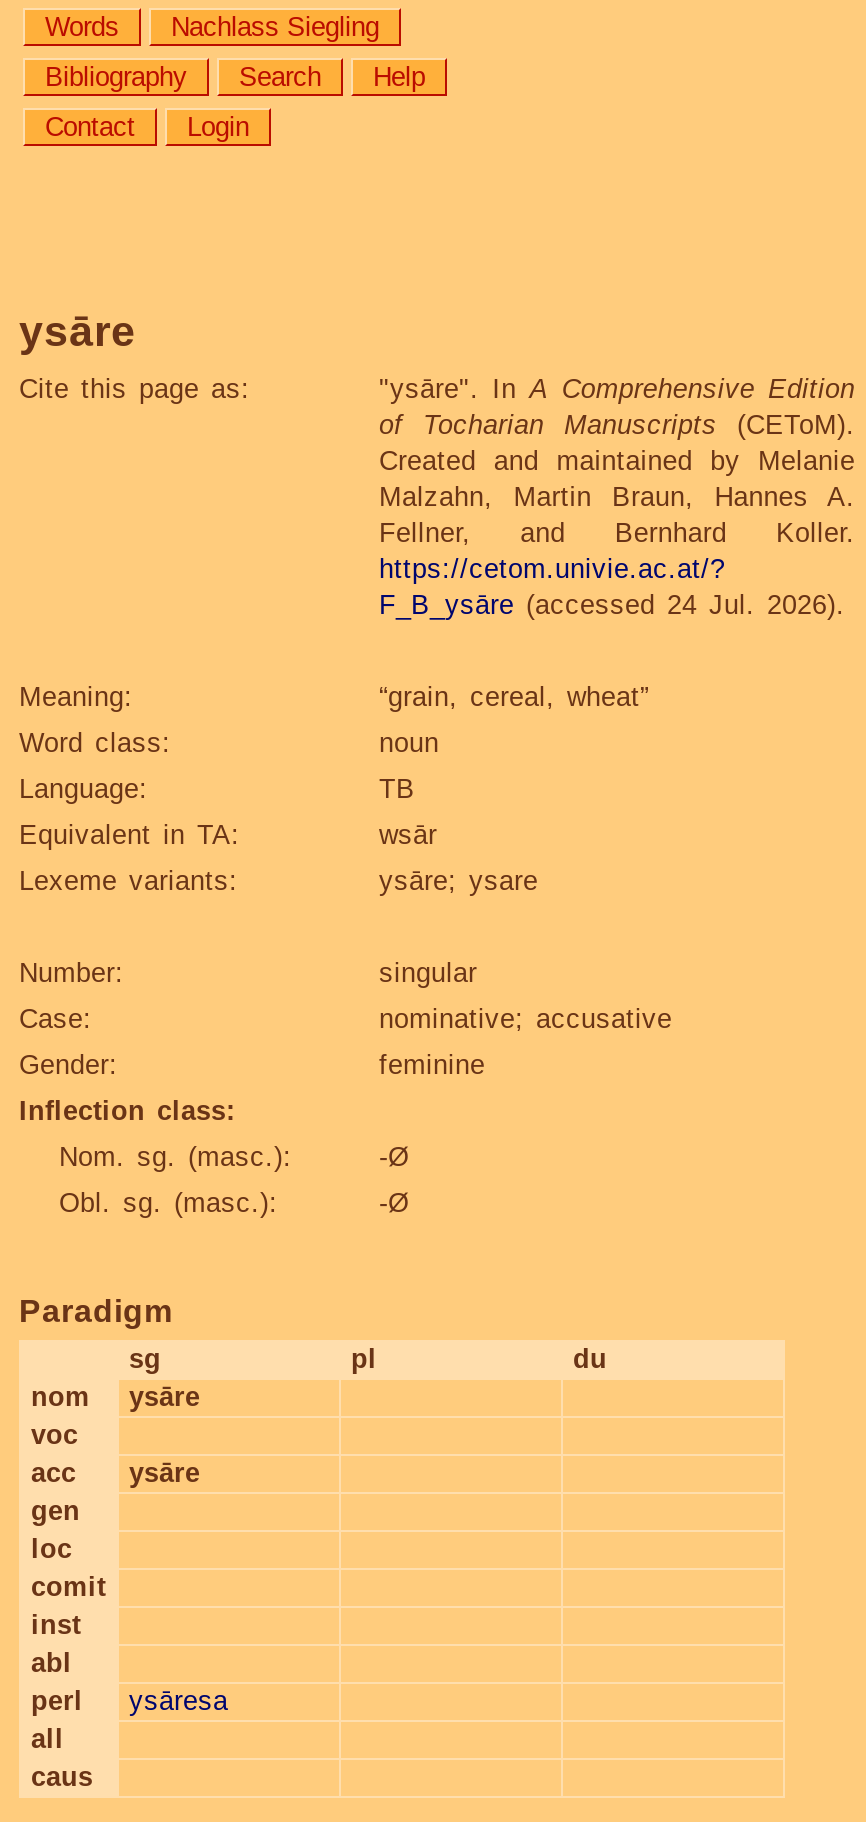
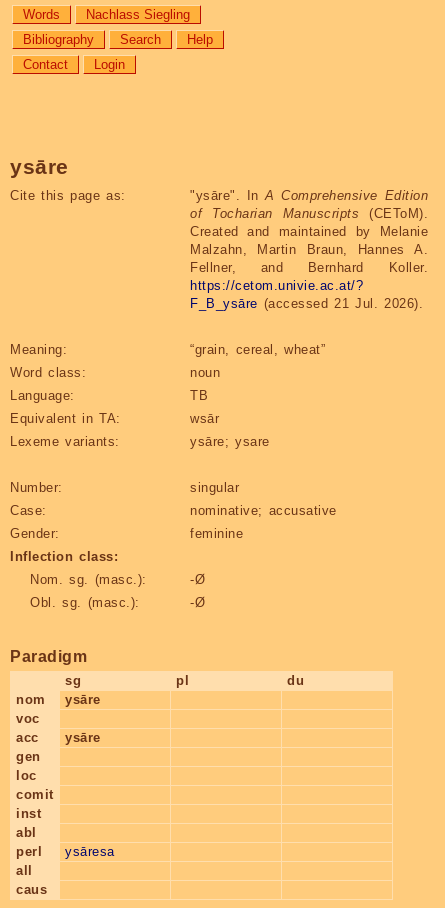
- F_B_ysāre (accessed 24 Jul. 2026).
+ F_B_ysāre (accessed 21 Jul. 2026).
